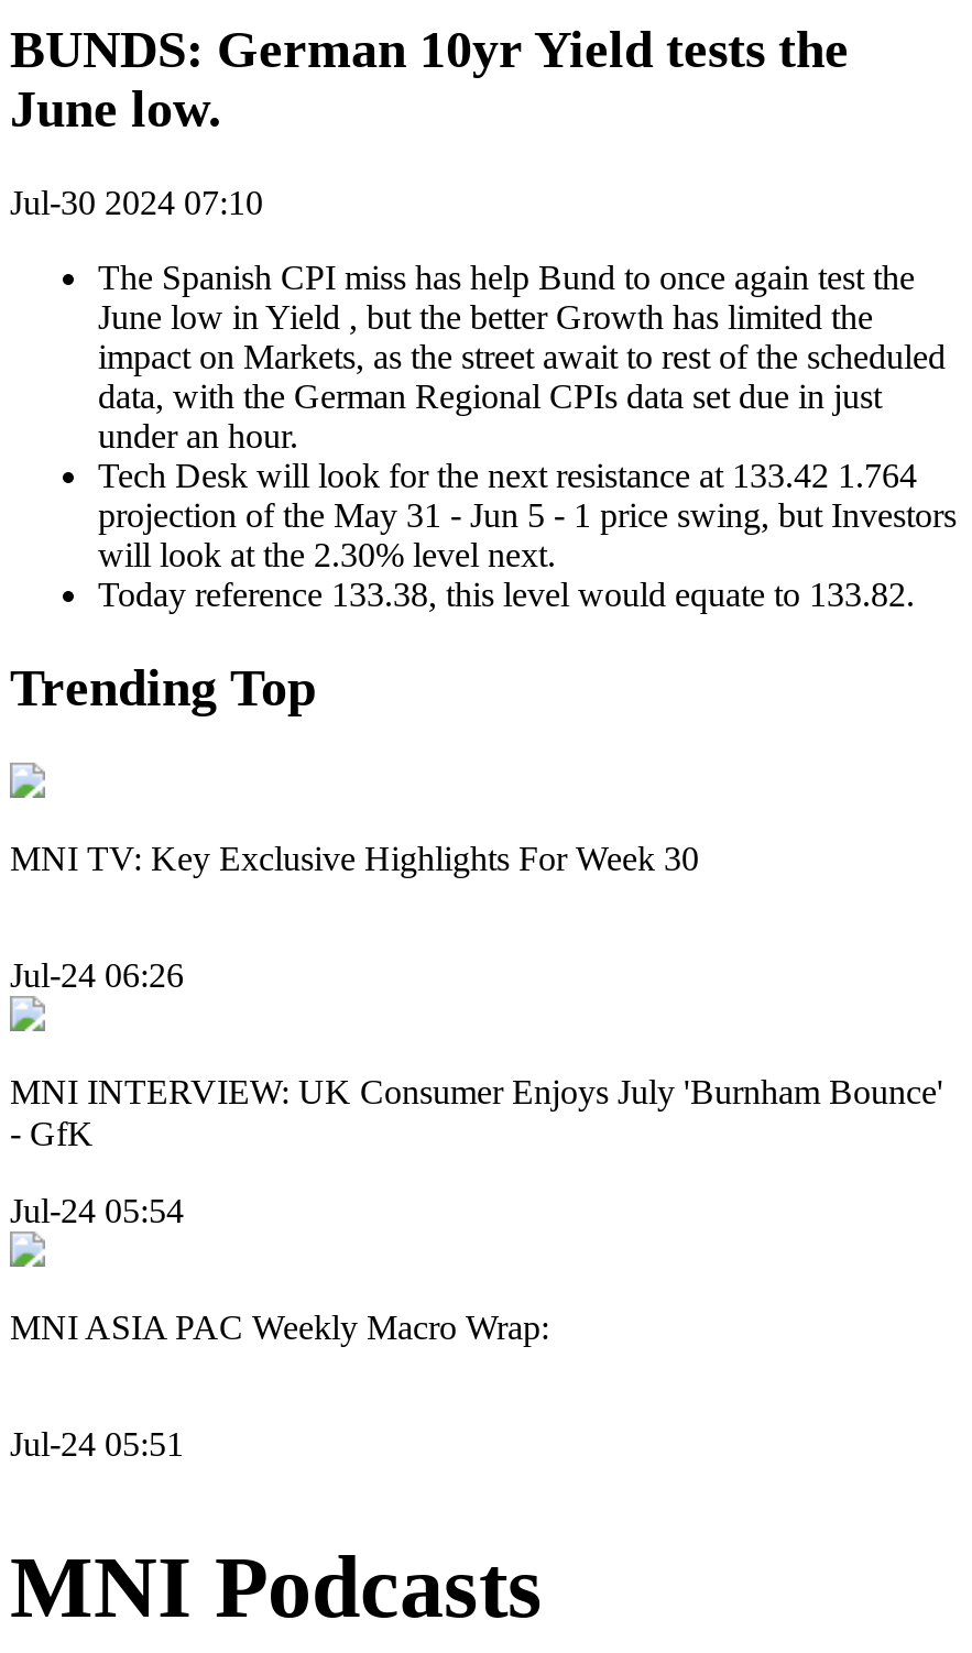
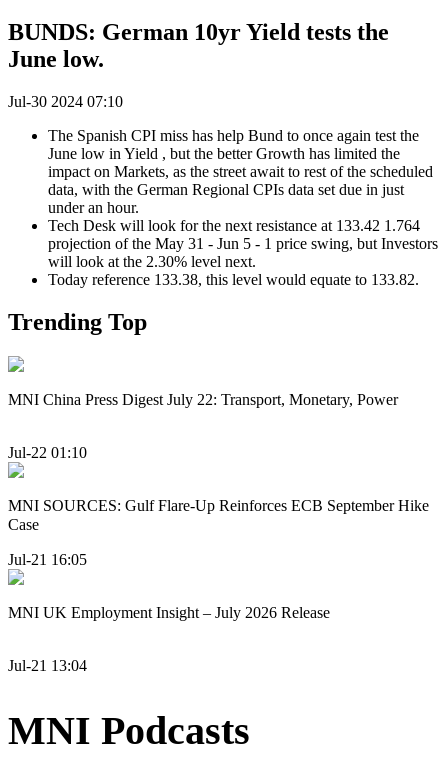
- MNI TV: Key Exclusive Highlights For Week 30
+ MNI China Press Digest July 22: Transport, Monetary, Power

- Jul-24 06:26
+ Jul-22 01:10

- MNI INTERVIEW: UK Consumer Enjoys July 'Burnham Bounce'
- - GfK
+ MNI SOURCES: Gulf Flare-Up Reinforces ECB September Hike
+ Case

- Jul-24 05:54
+ Jul-21 16:05

- MNI ASIA PAC Weekly Macro Wrap:
+ MNI UK Employment Insight – July 2026 Release

- Jul-24 05:51
+ Jul-21 13:04
